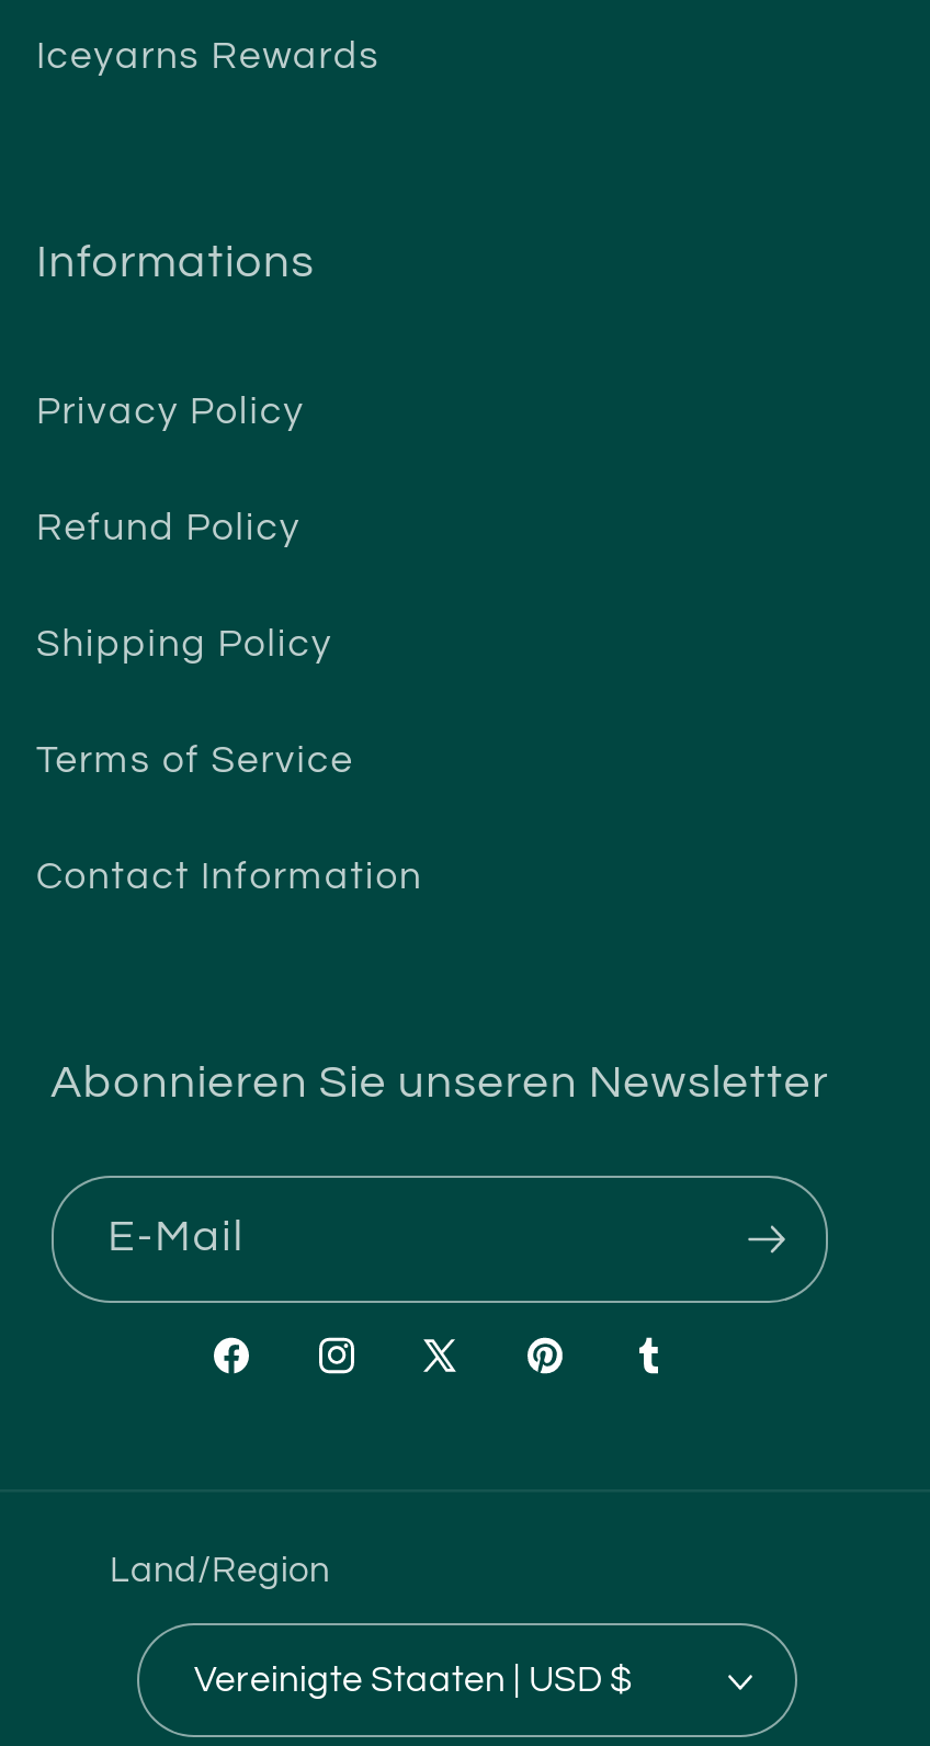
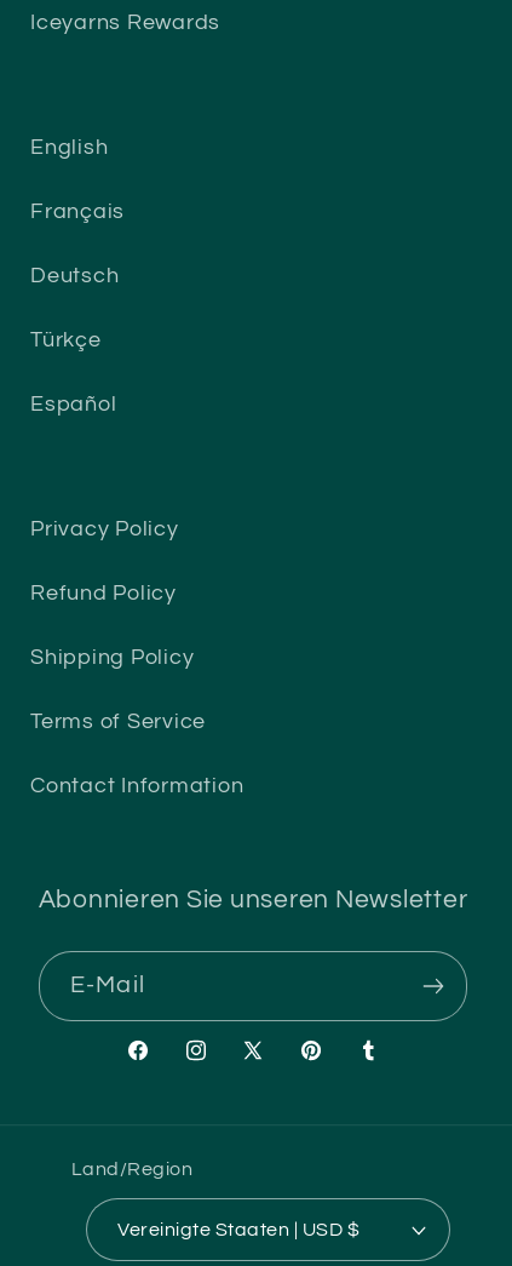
- Informations
+ English
+ Français
+ Deutsch
+ Türkçe
+ Español
